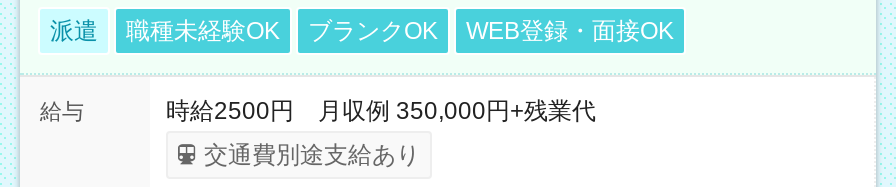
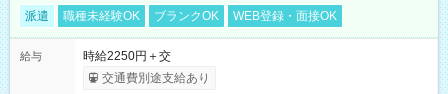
- 時給2500円 月収例 350,000円+残業代
+ 時給2250円＋交
